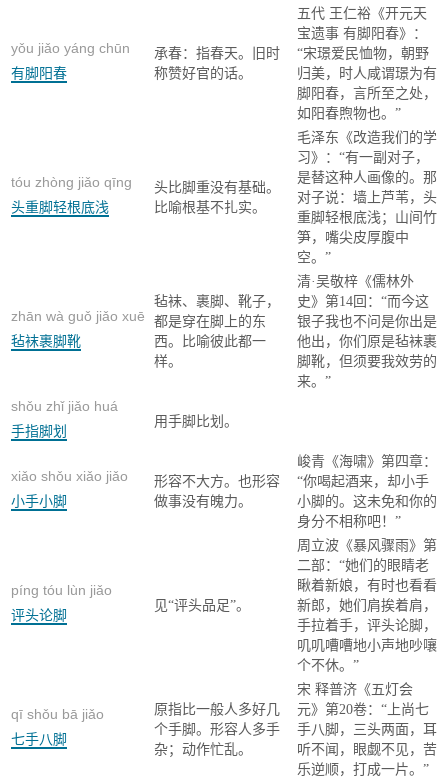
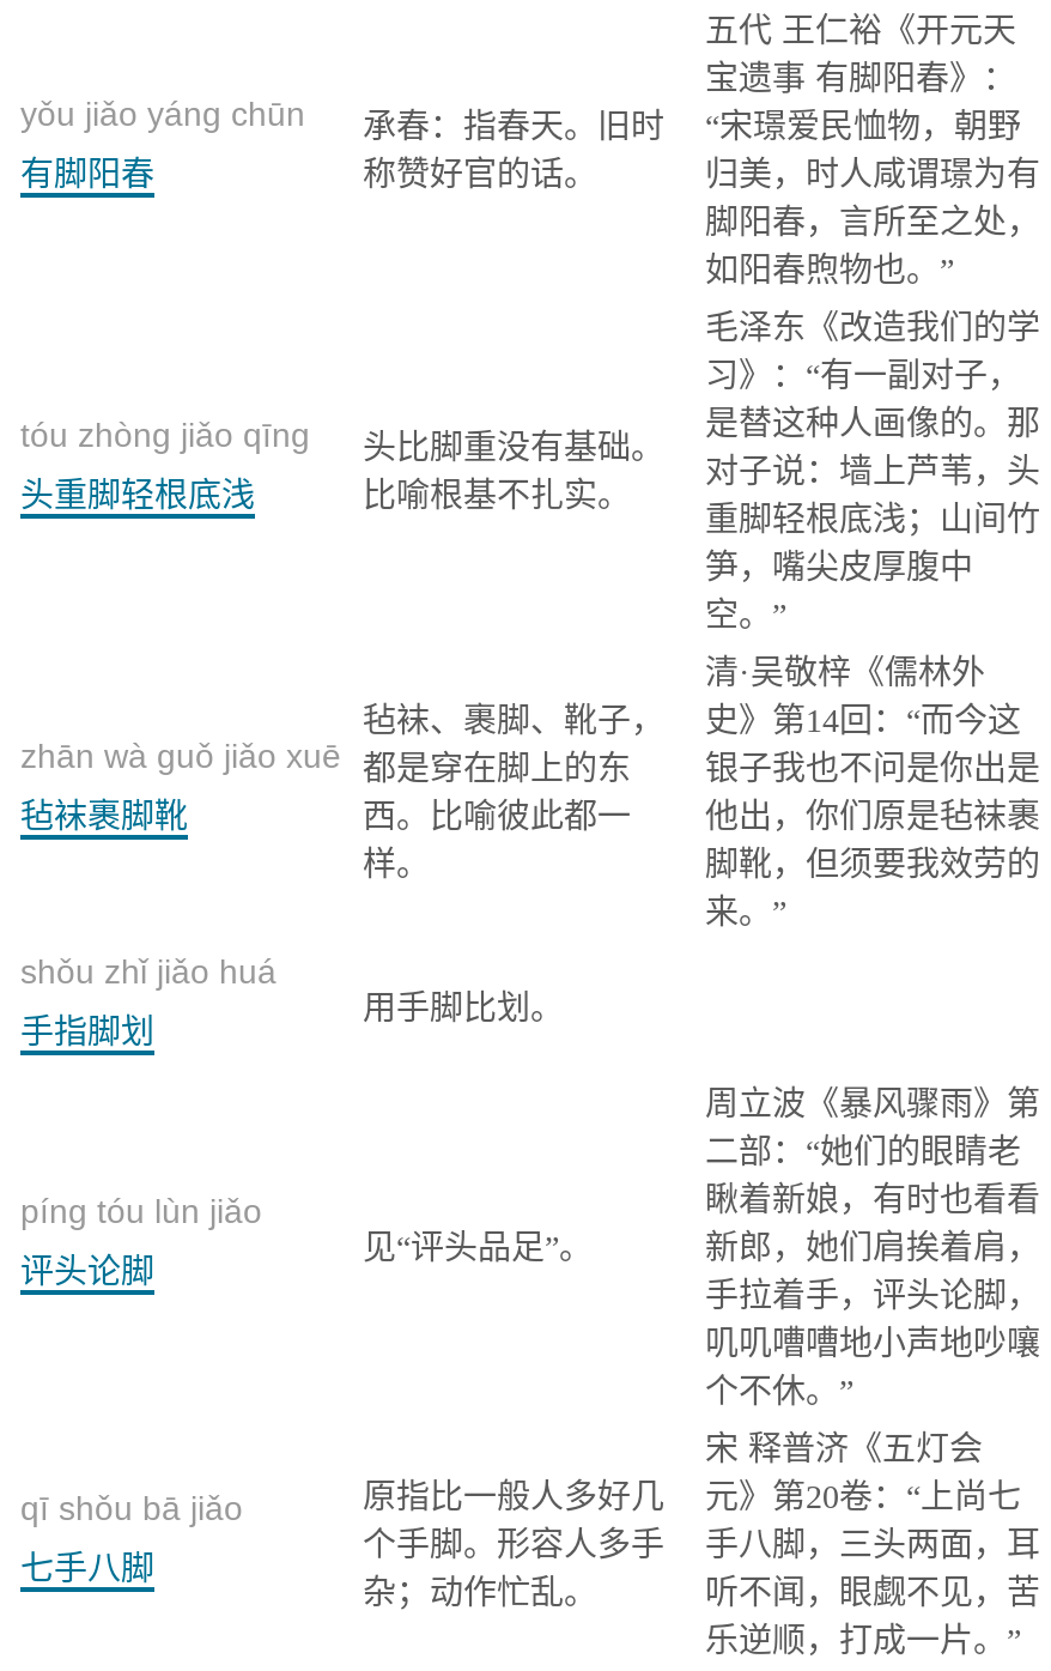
- 峻青《海啸》第四章：
- “你喝起酒来，却小手
- 小脚的。这未免和你的
- 身分不相称吧！”

- xiǎo shǒu xiǎo jiǎo
- 小手小脚

- 形容不大方。也形容
- 做事没有魄力。
